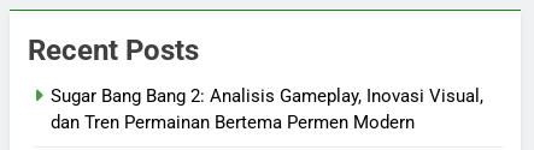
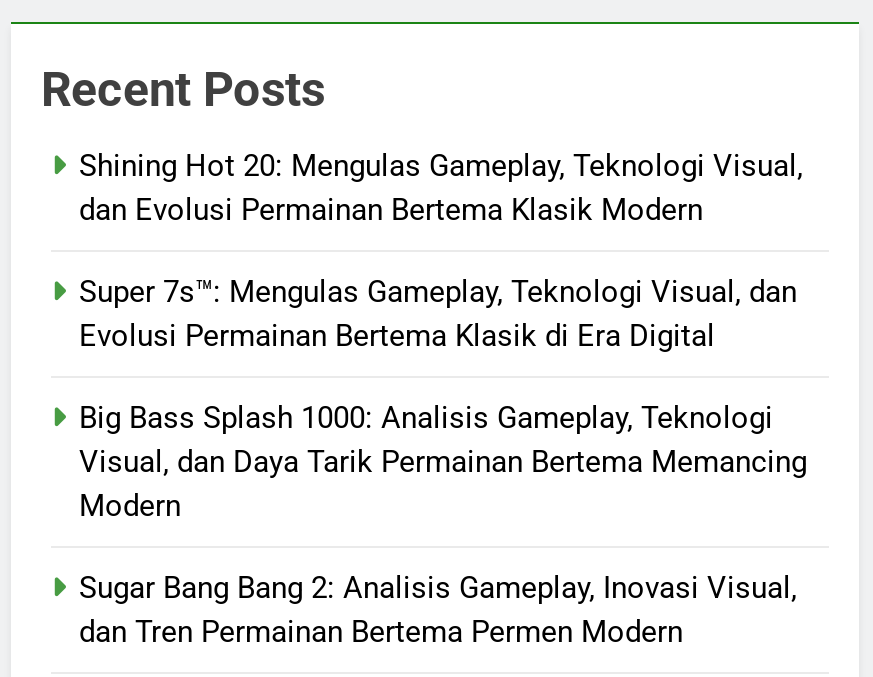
+ Shining Hot 20: Mengulas Gameplay, Teknologi Visual,
+ dan Evolusi Permainan Bertema Klasik Modern
+ Super 7s™: Mengulas Gameplay, Teknologi Visual, dan
+ Evolusi Permainan Bertema Klasik di Era Digital
+ Big Bass Splash 1000: Analisis Gameplay, Teknologi
+ Visual, dan Daya Tarik Permainan Bertema Memancing
+ Modern
